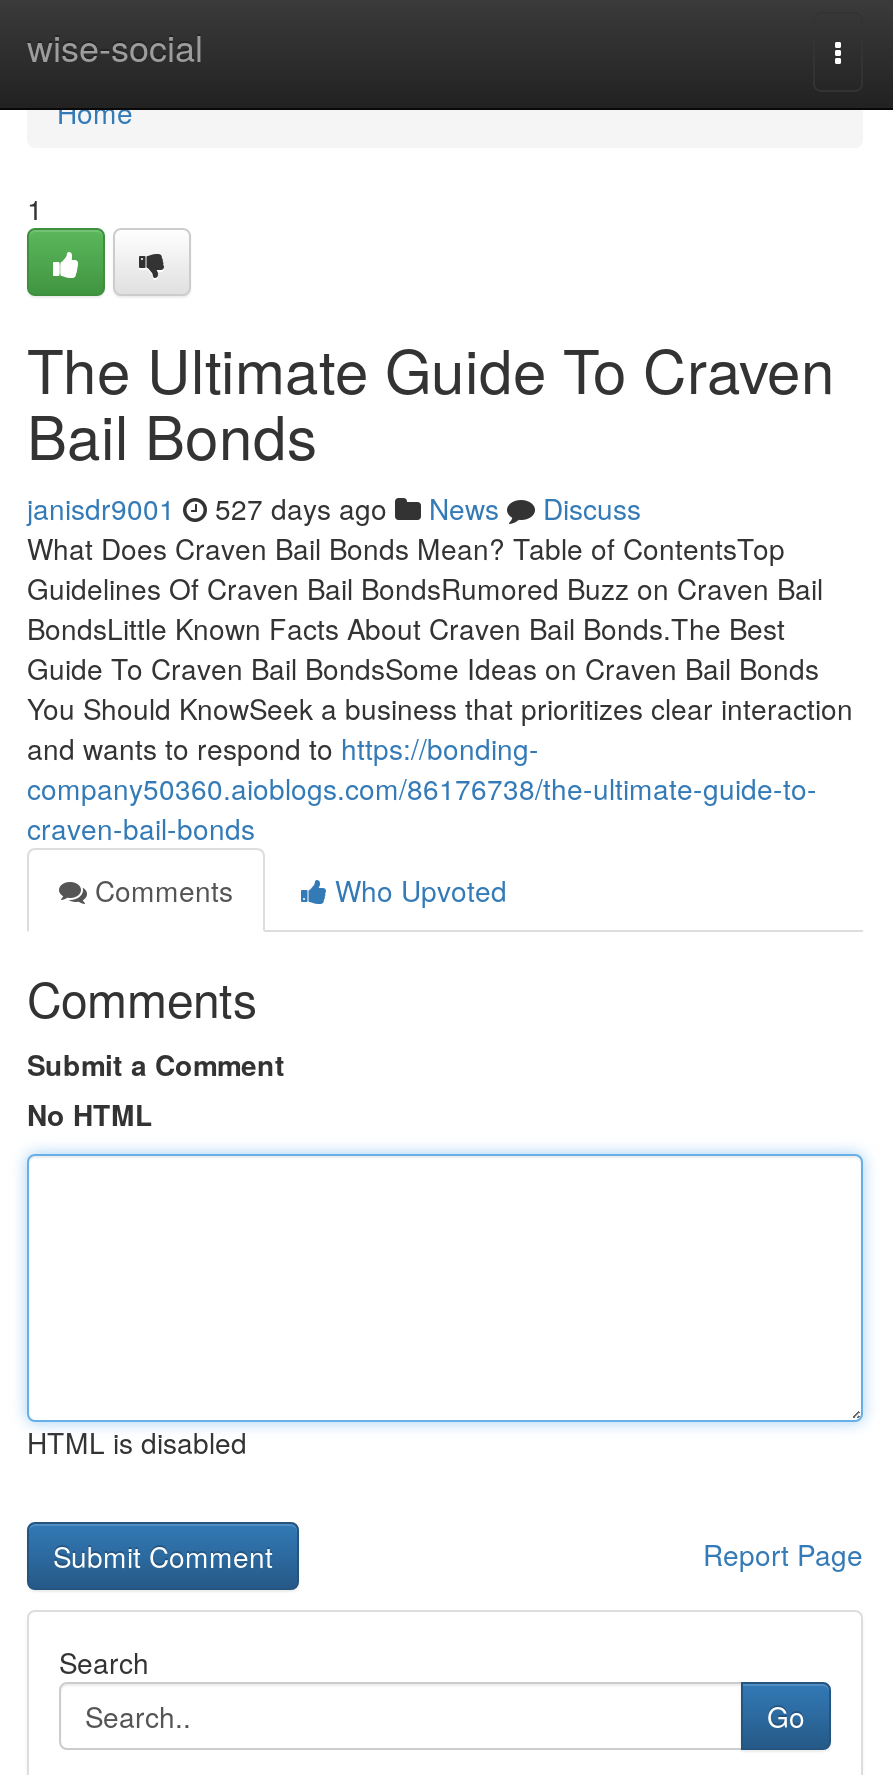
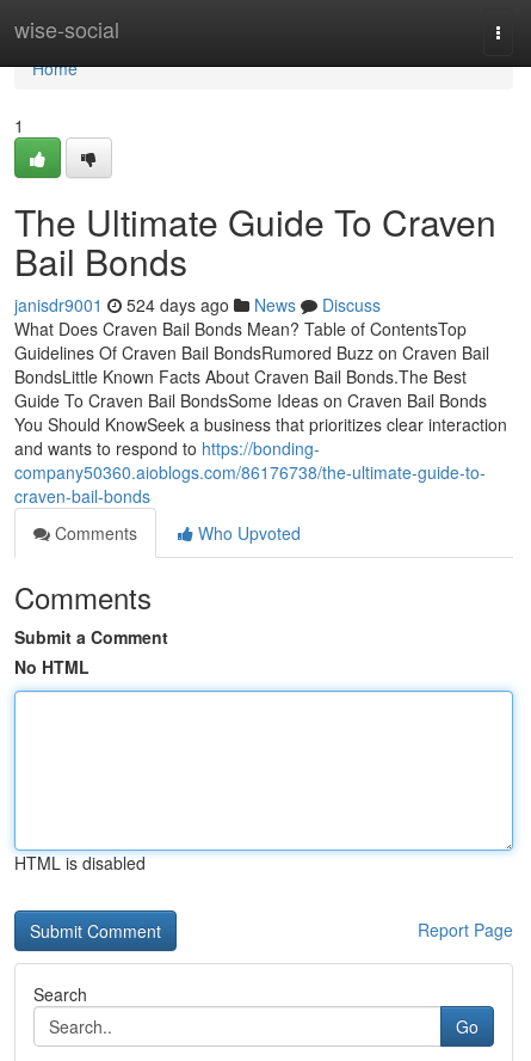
- janisdr9001 527 days ago News Discuss
+ janisdr9001 524 days ago News Discuss
